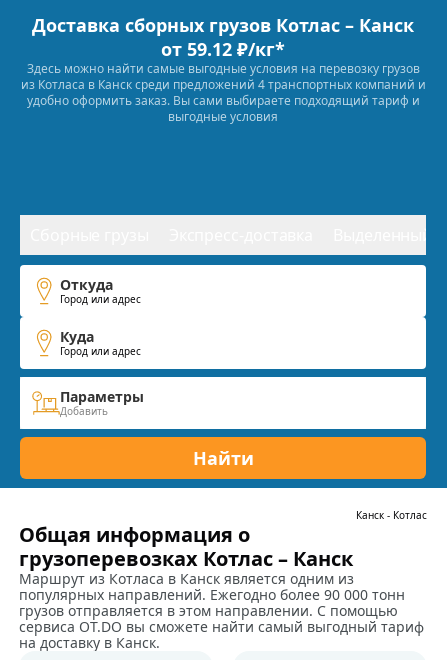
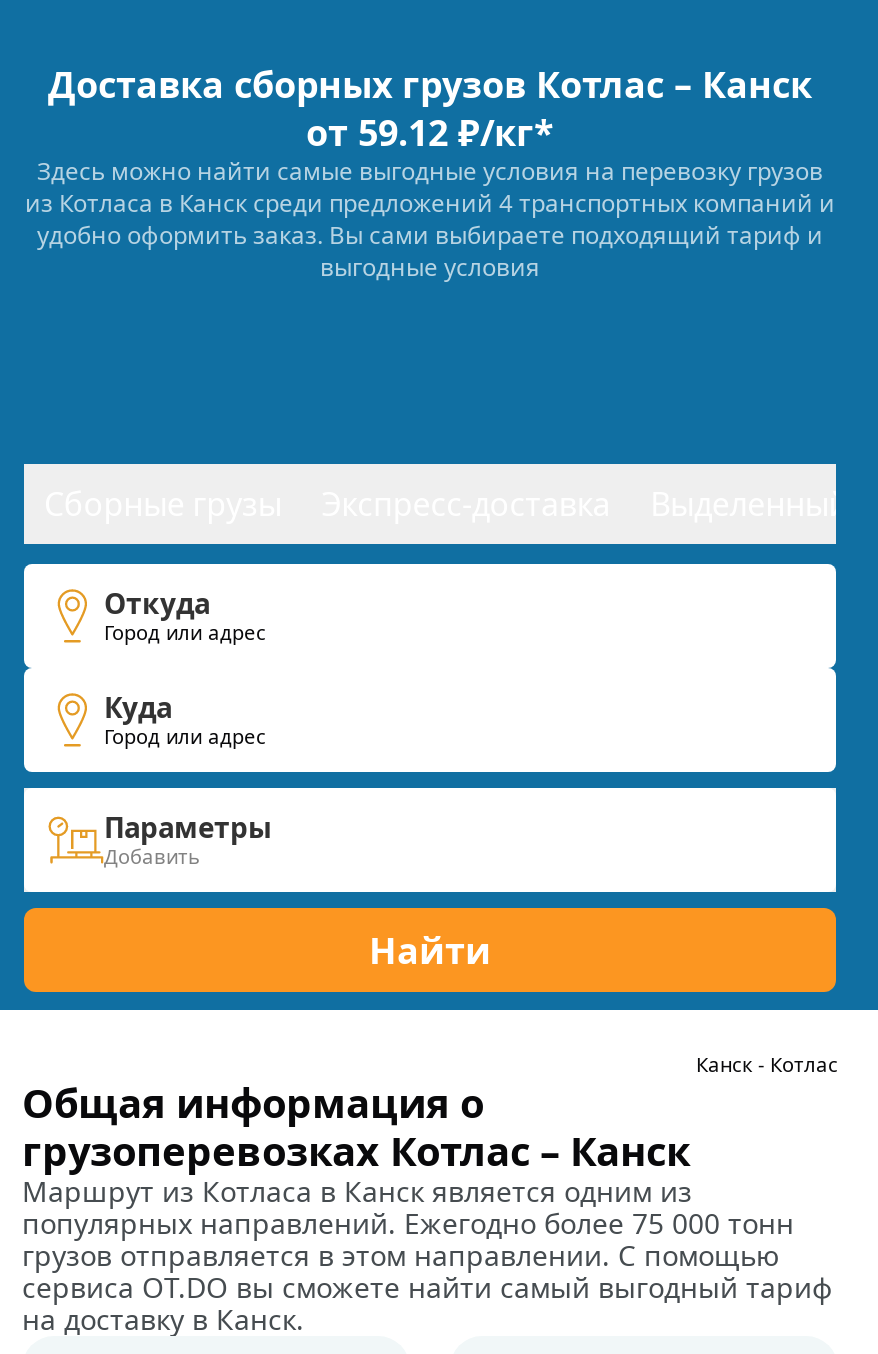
- популярных направлений. Ежегодно более 90 000 тонн
+ популярных направлений. Ежегодно более 75 000 тонн
